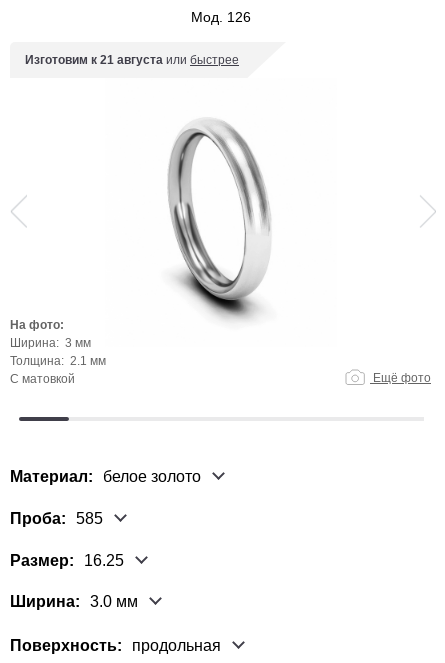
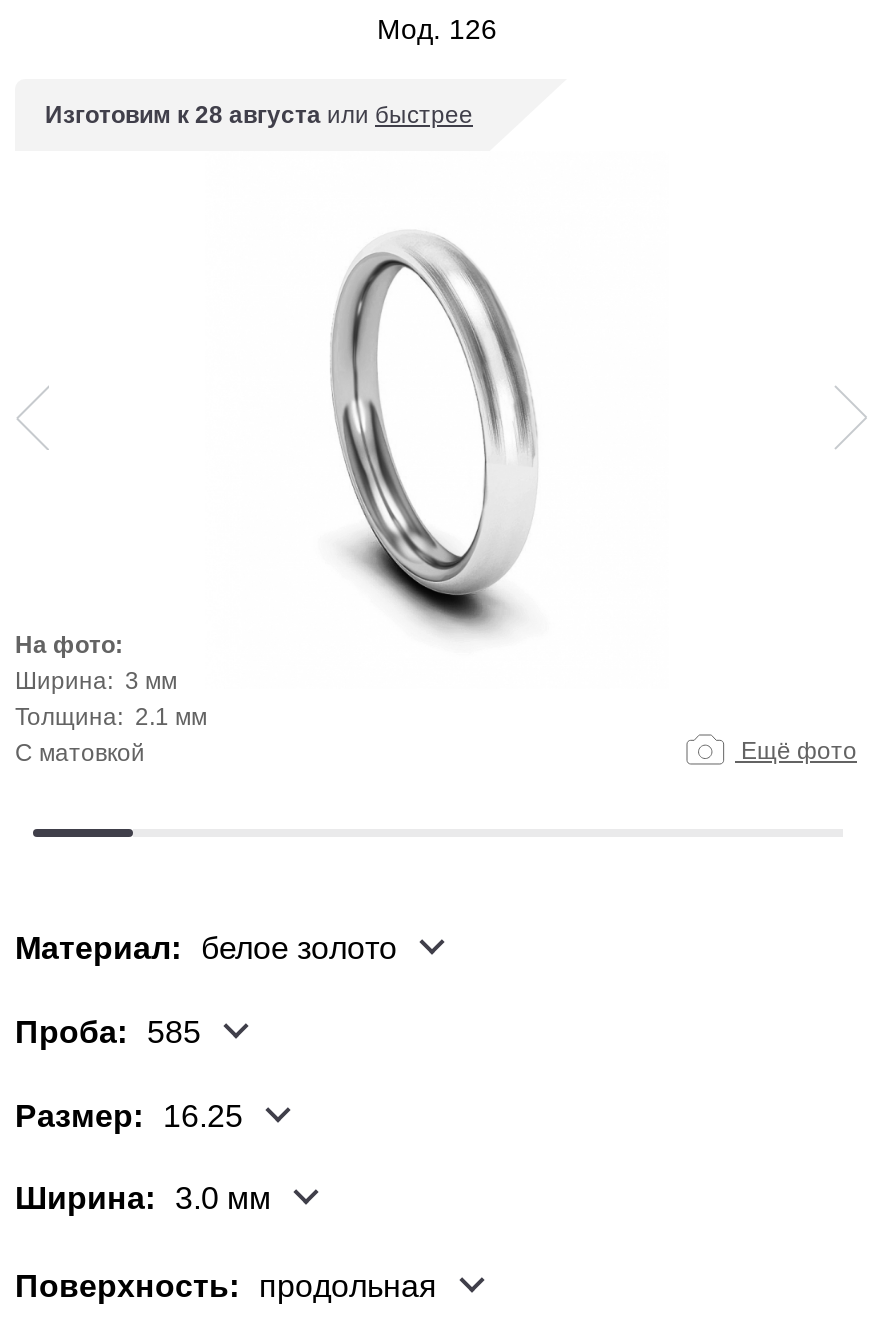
- Изготовим к 21 августа или быстрее
+ Изготовим к 28 августа или быстрее
